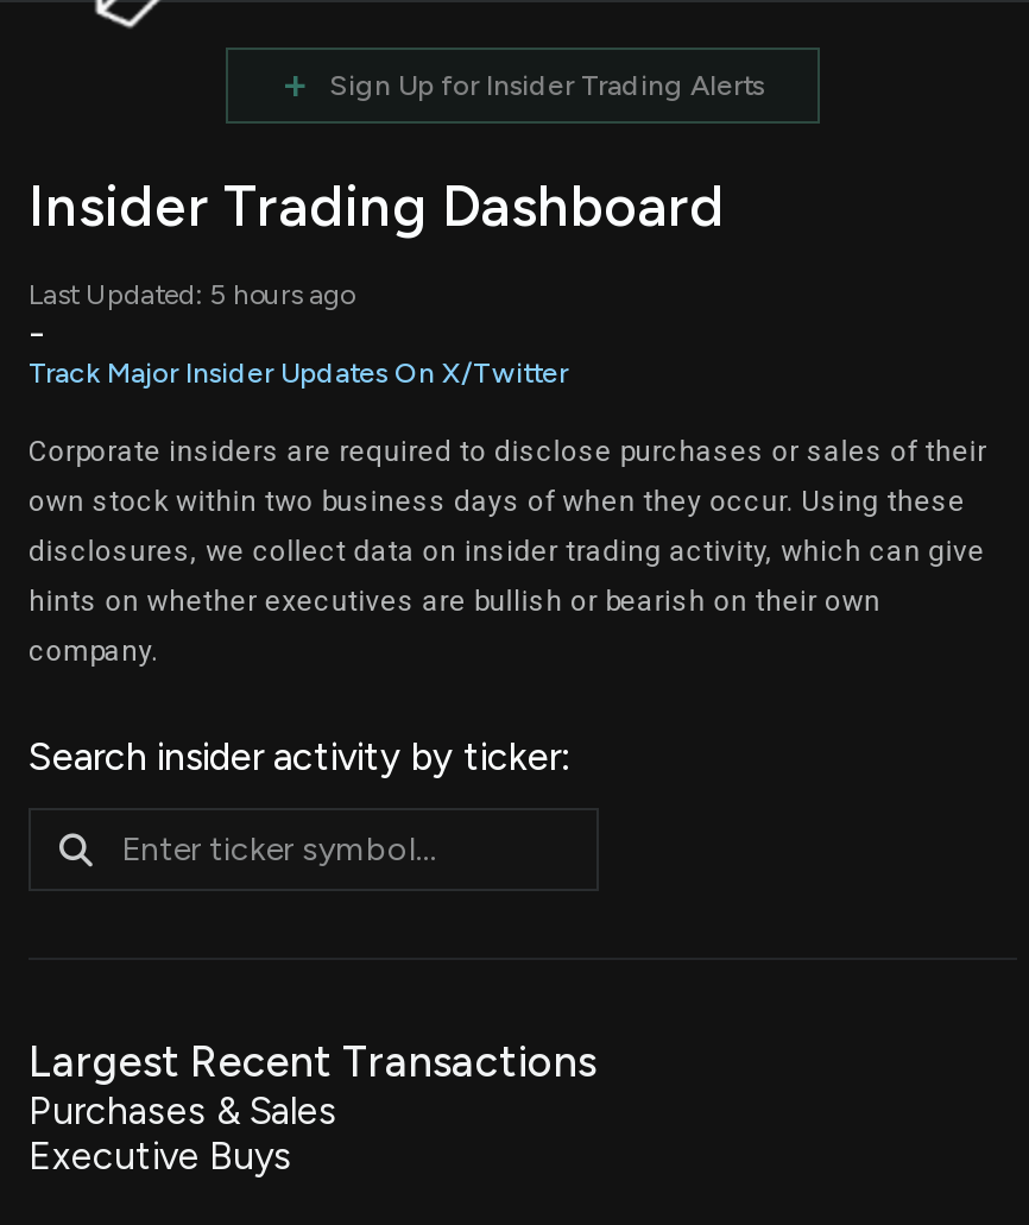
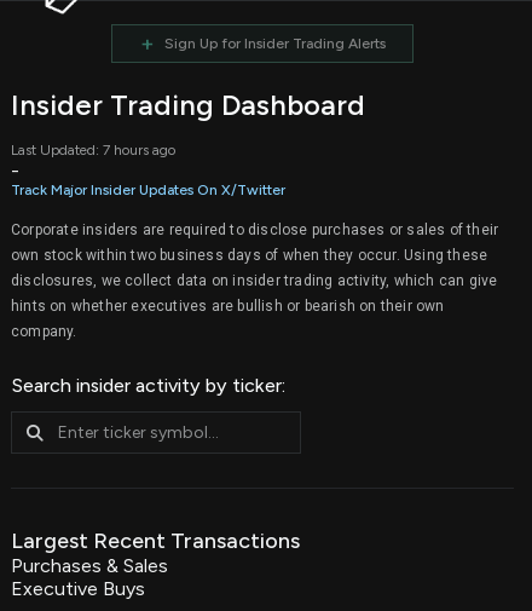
- Last Updated: 5 hours ago
+ Last Updated: 7 hours ago
